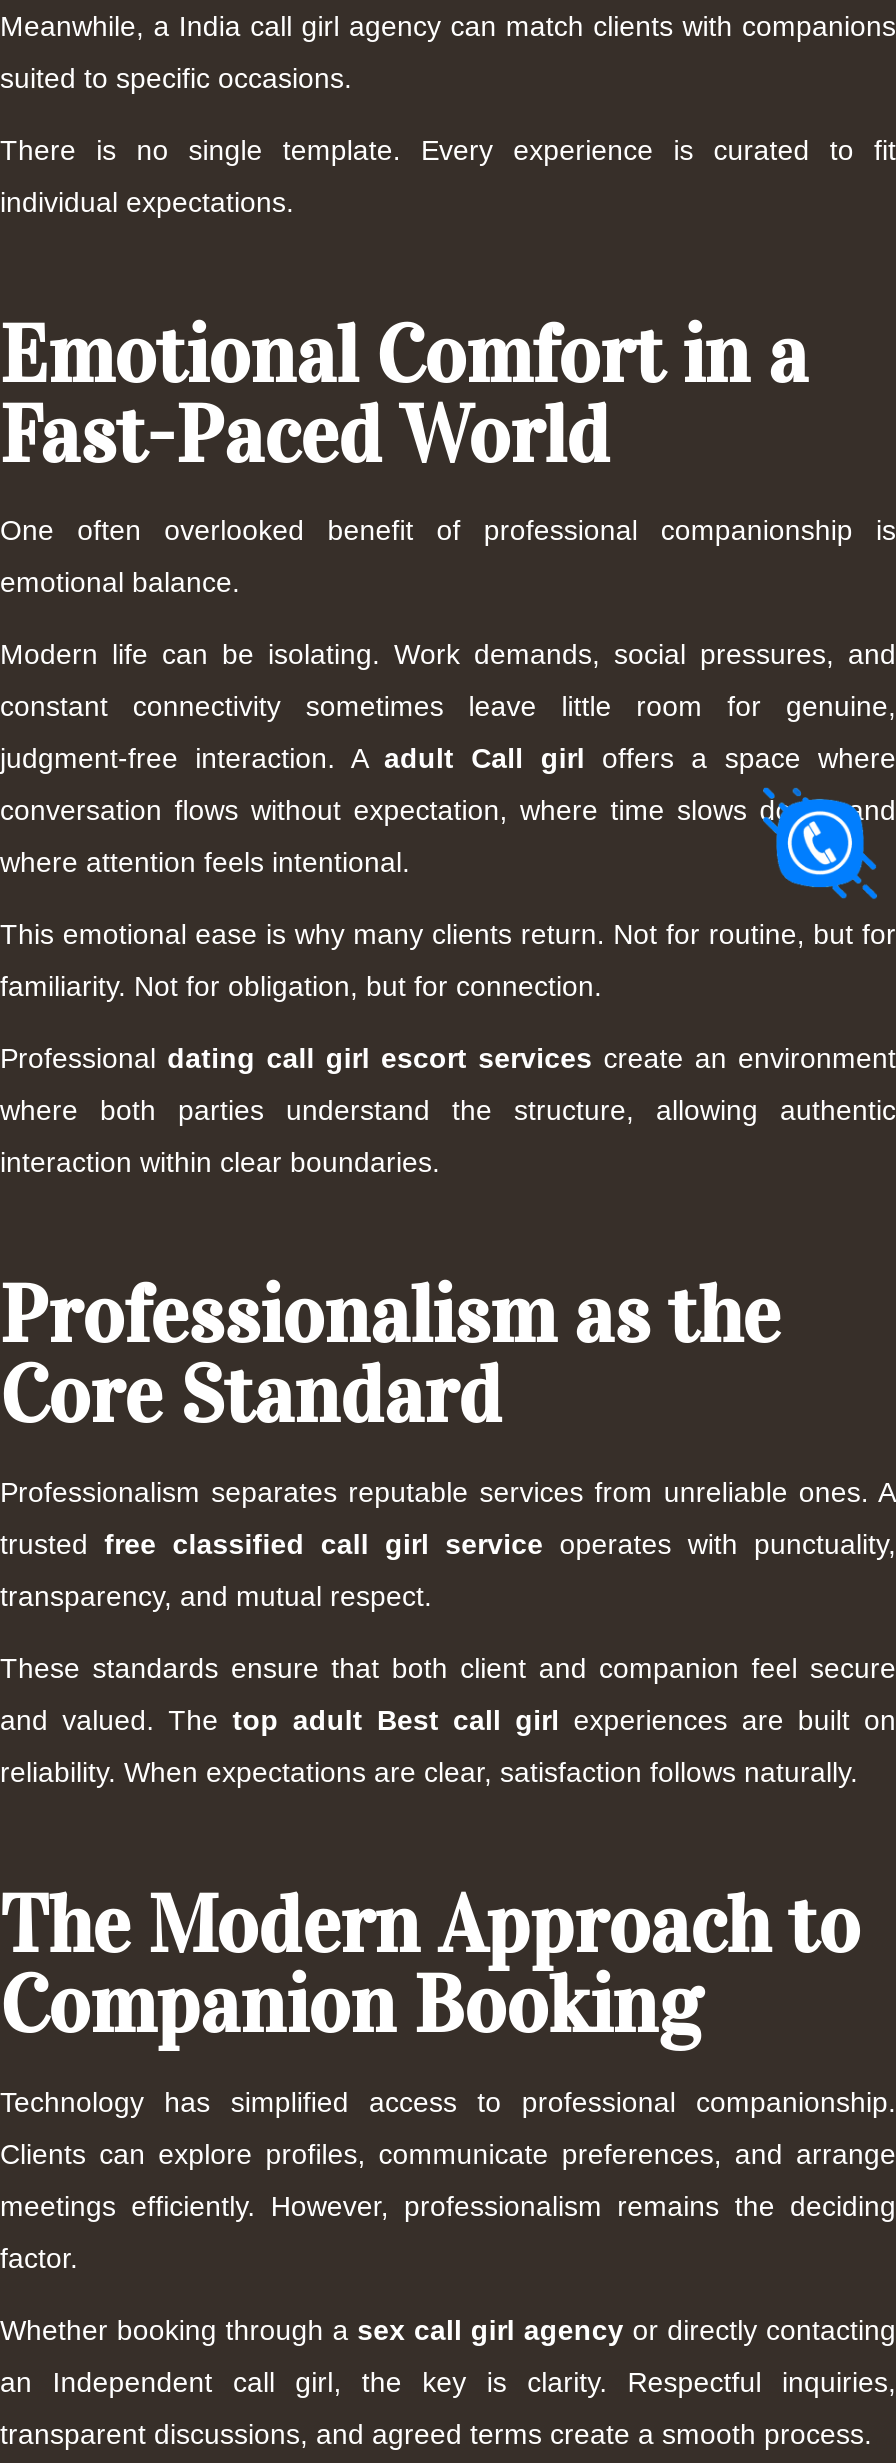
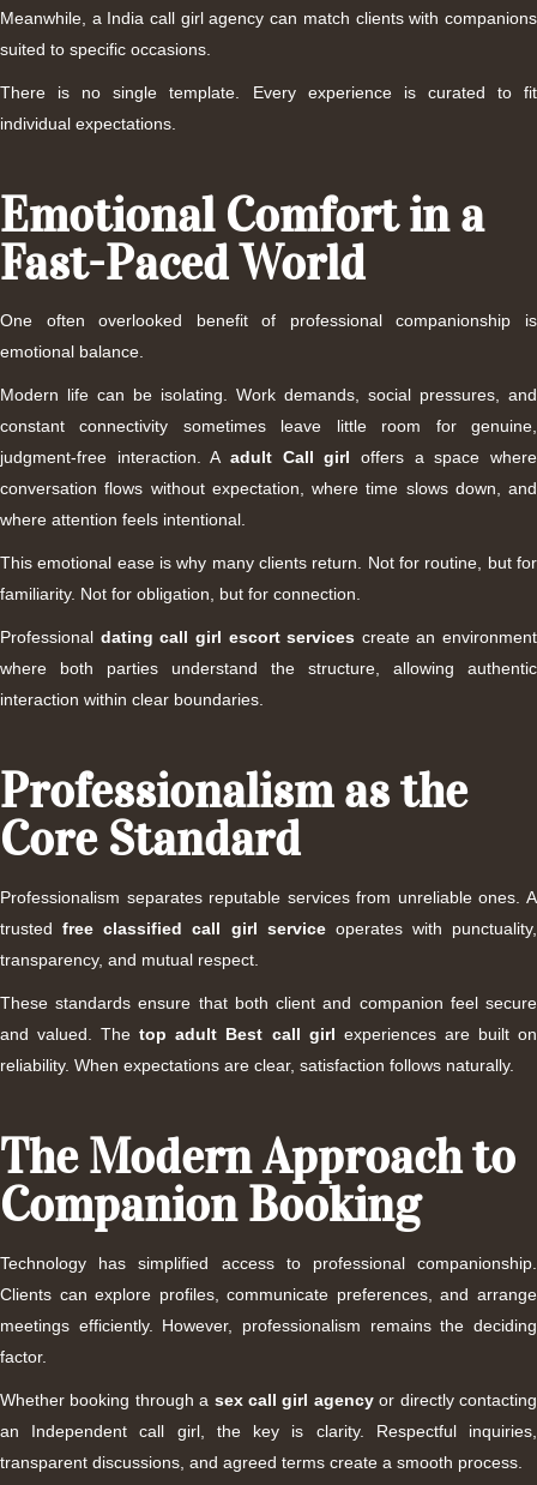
- [image]
